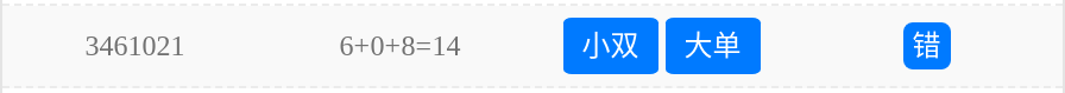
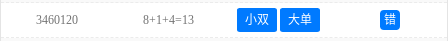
- 3461021
+ 3460120

- 6+0+8=14
+ 8+1+4=13
